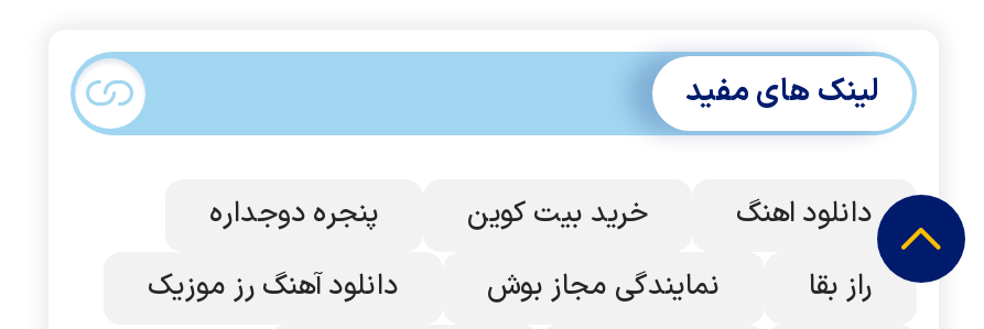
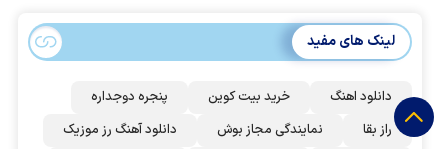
- [image]
+ [image]
